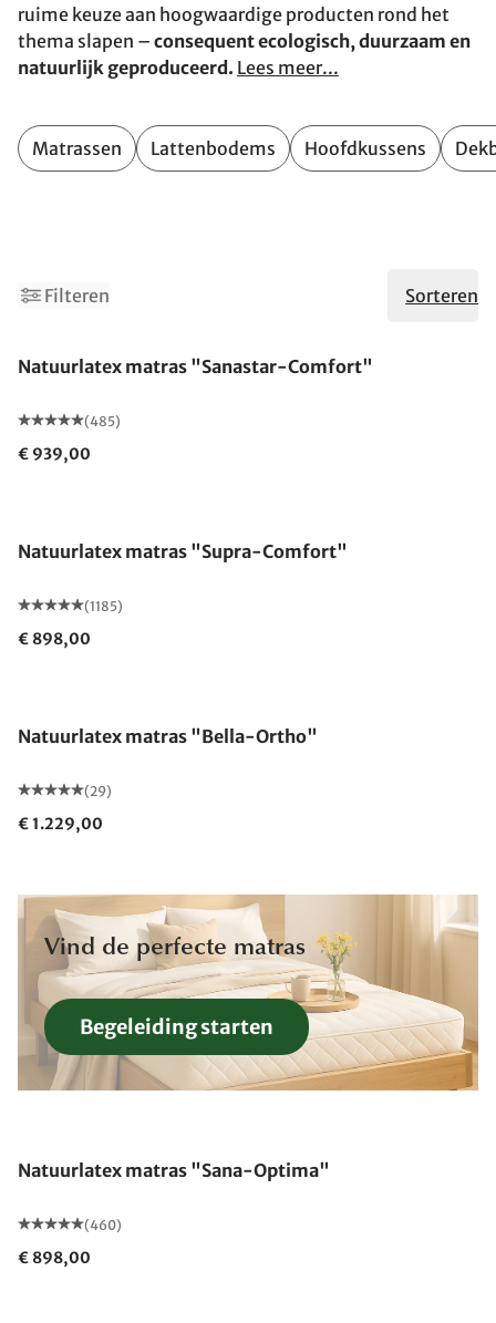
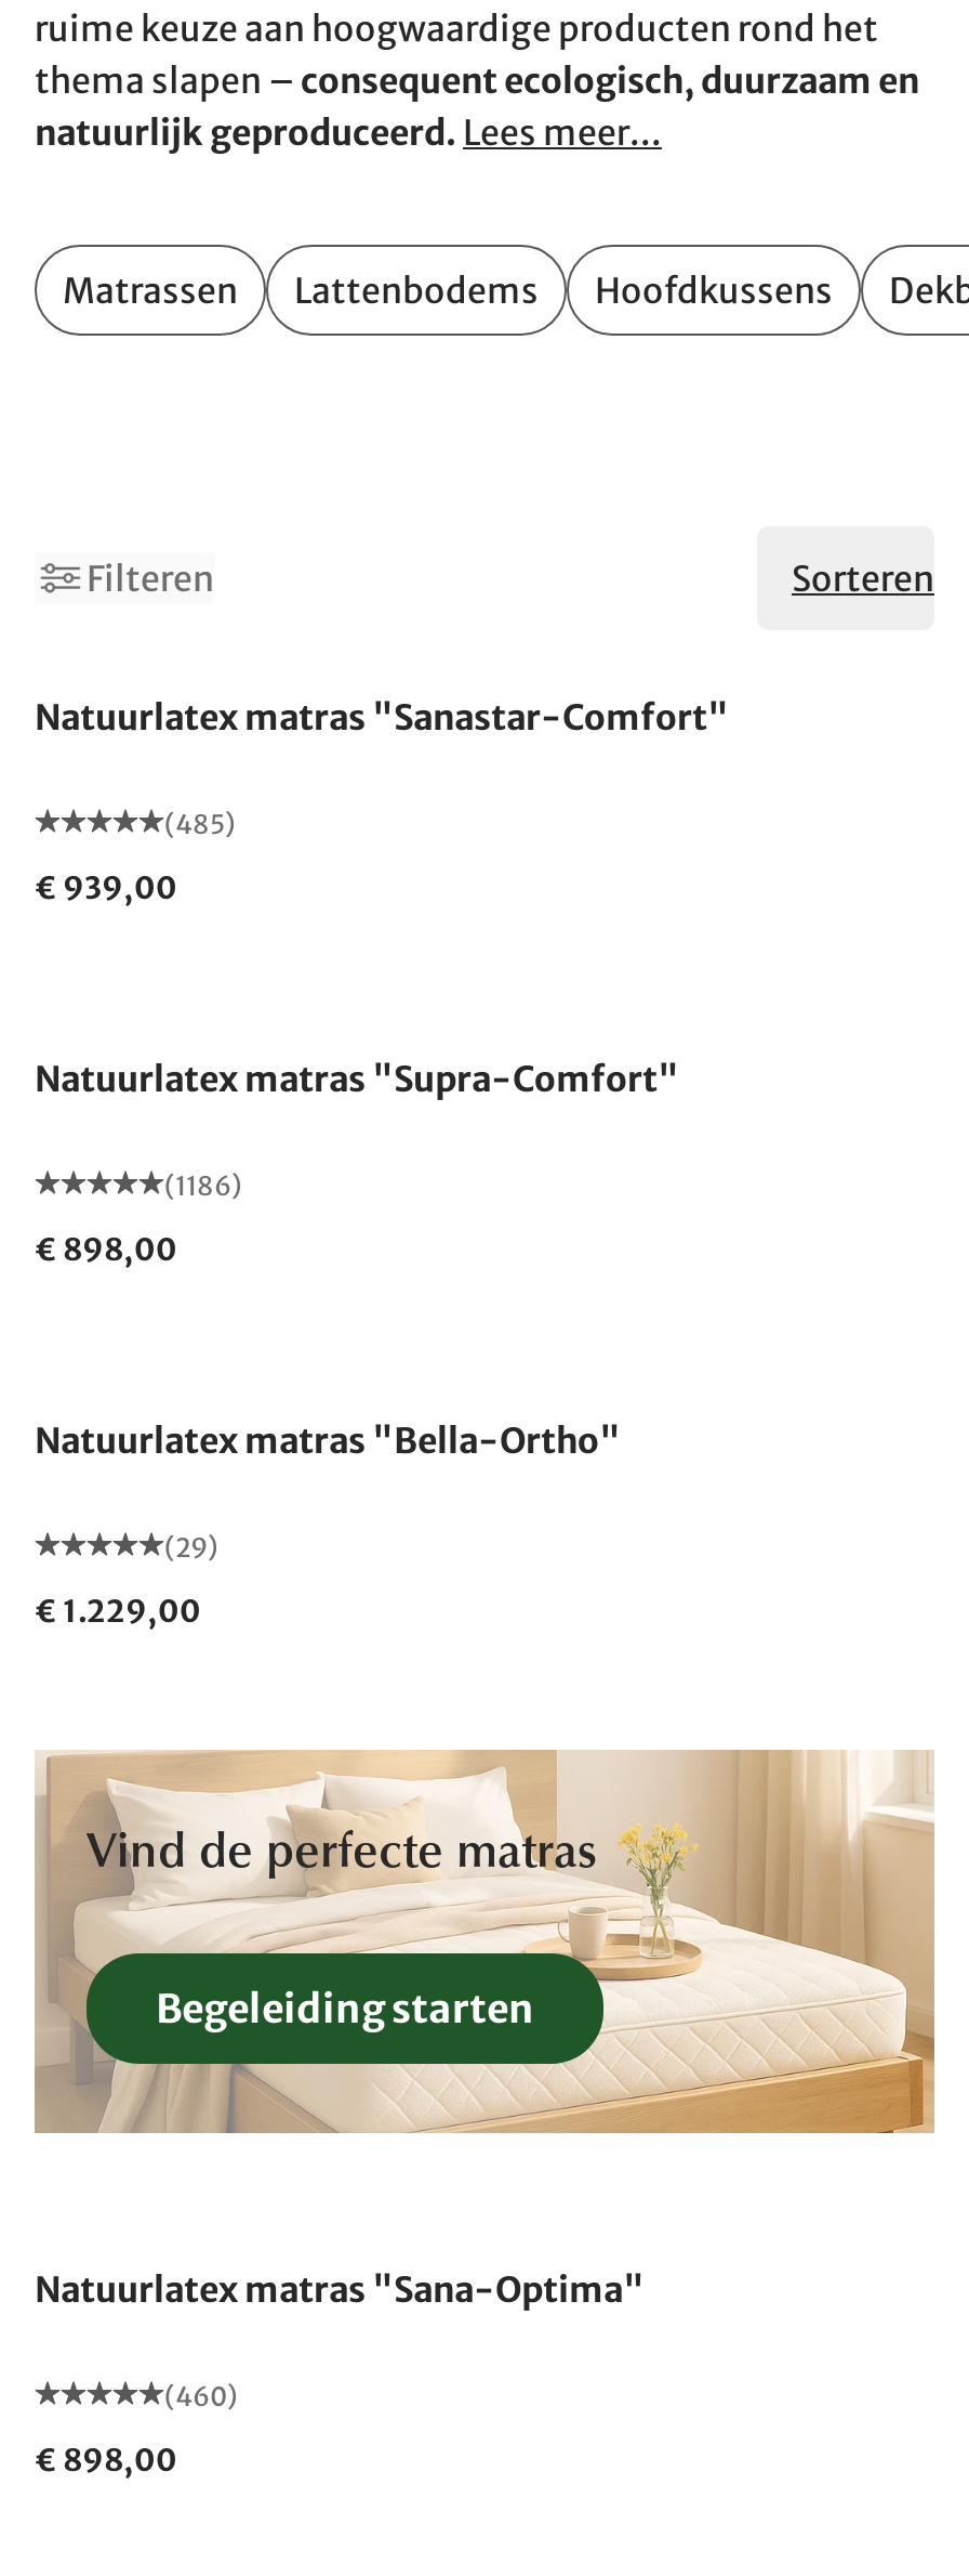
- (1185)
+ (1186)
